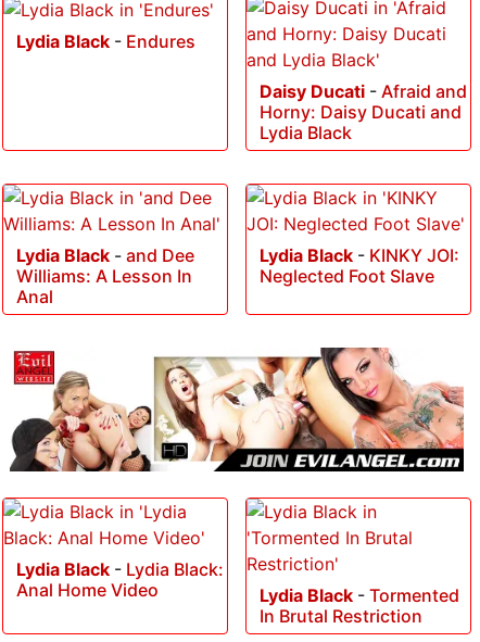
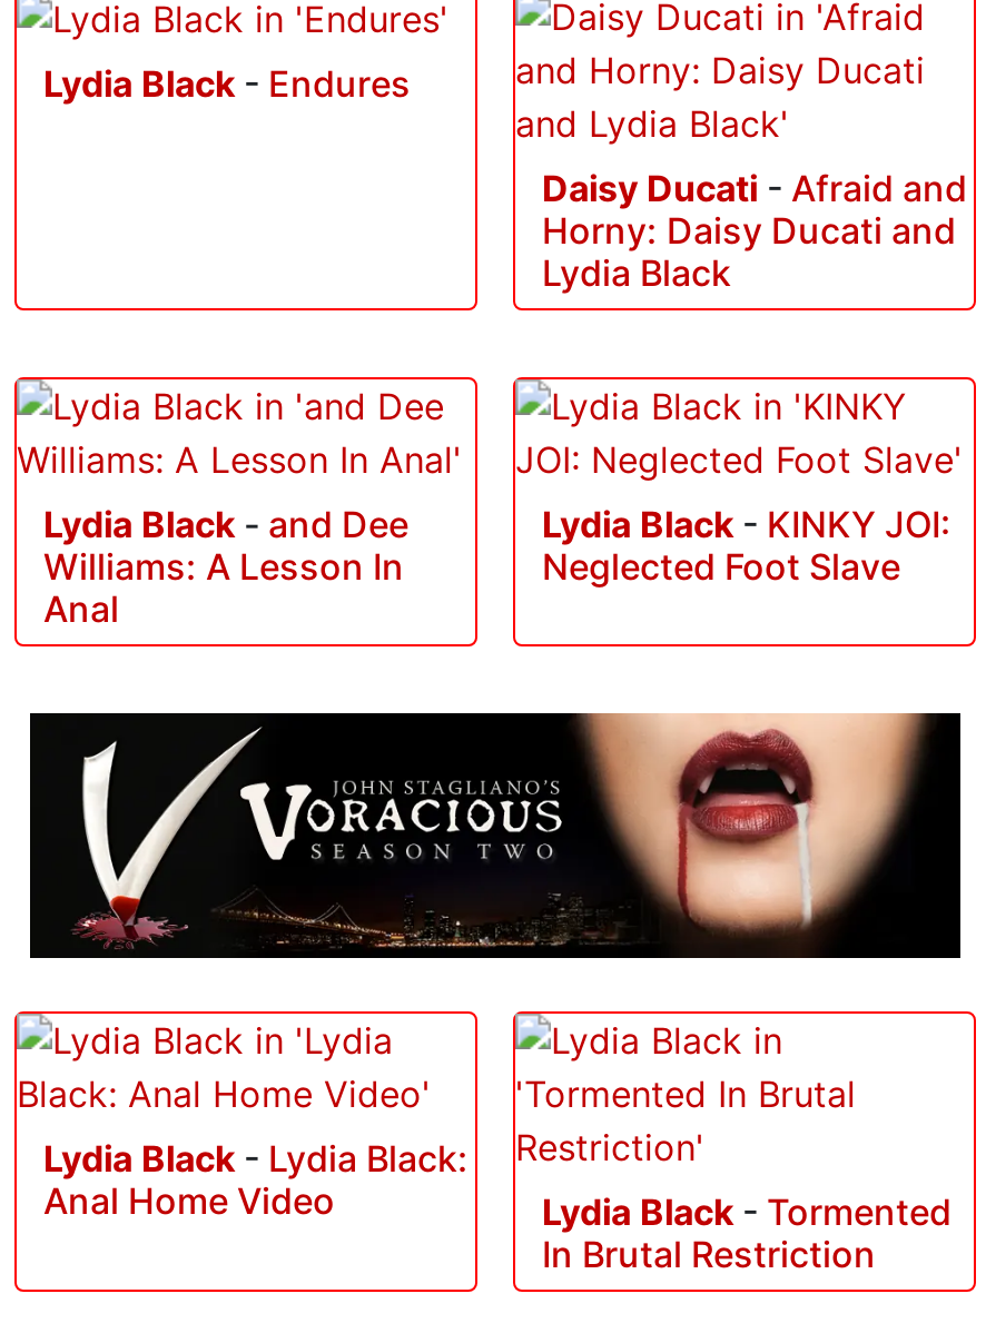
- [image]
+ [image]
